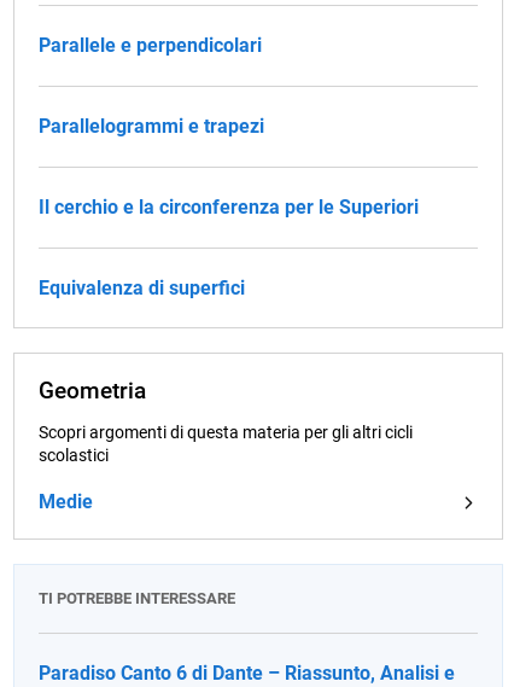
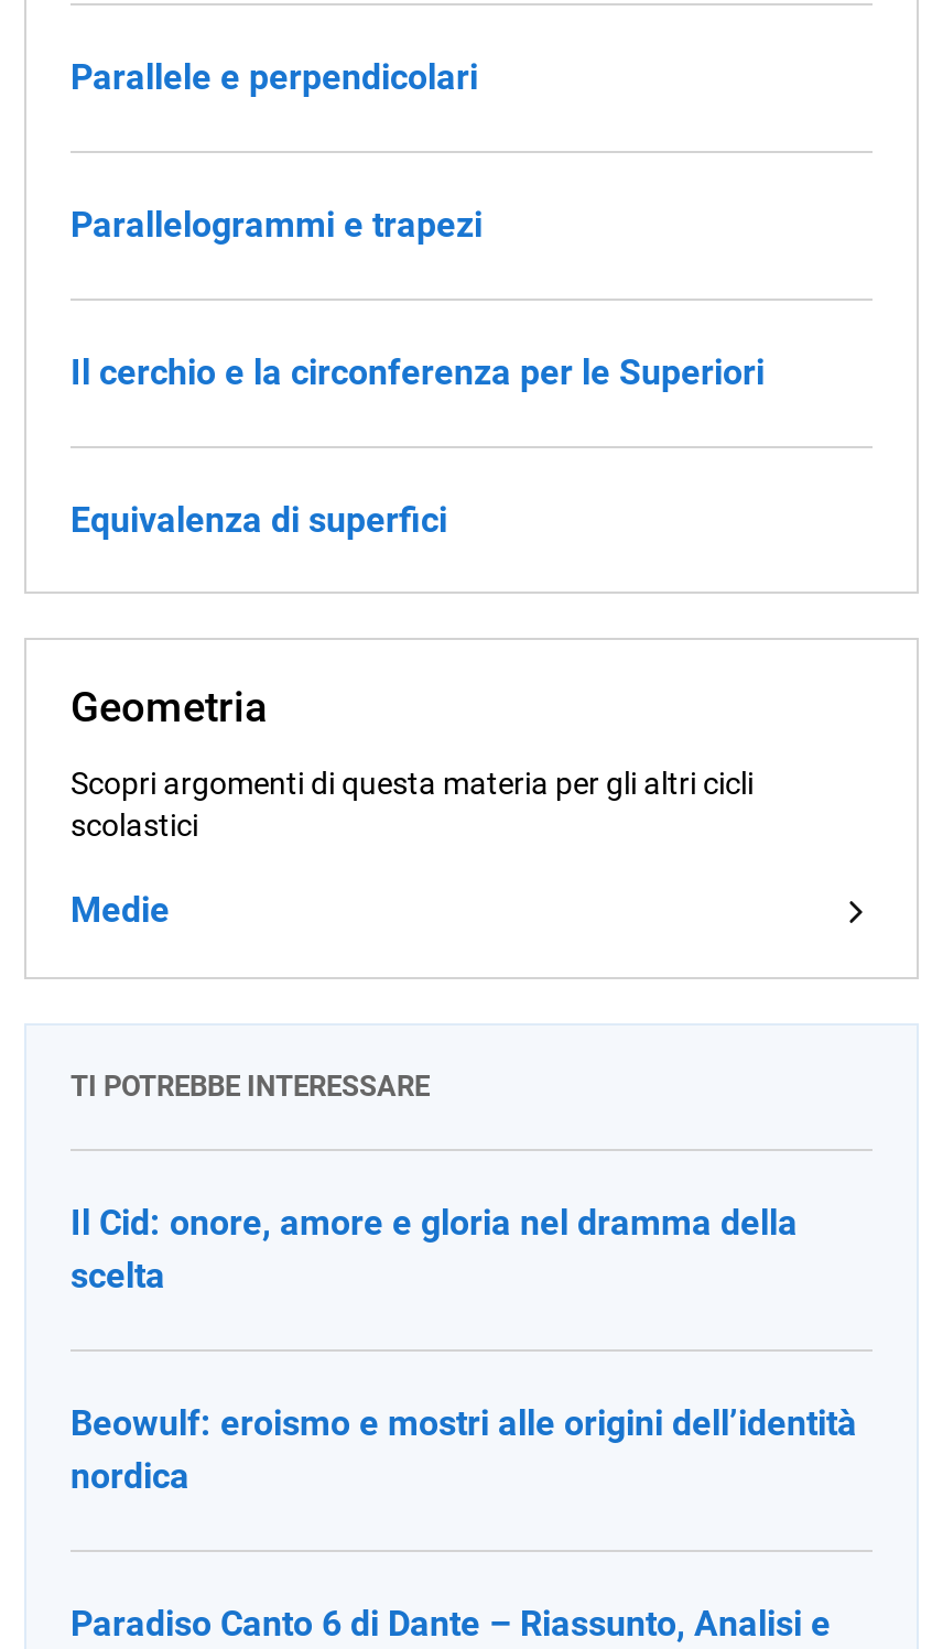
+ Il Cid: onore, amore e gloria nel dramma della
+ scelta

+ Beowulf: eroismo e mostri alle origini dell’identità
+ nordica
